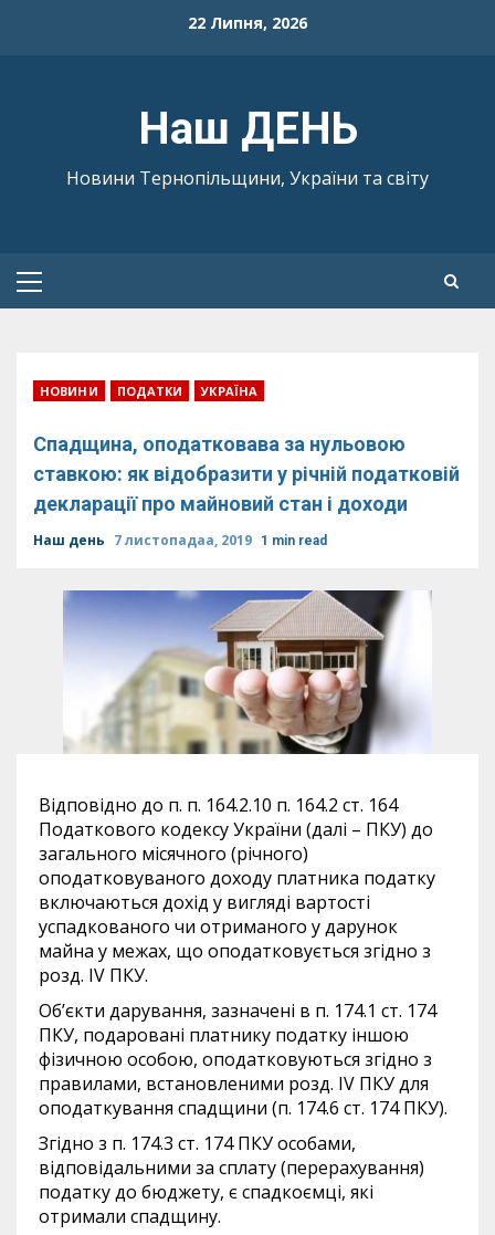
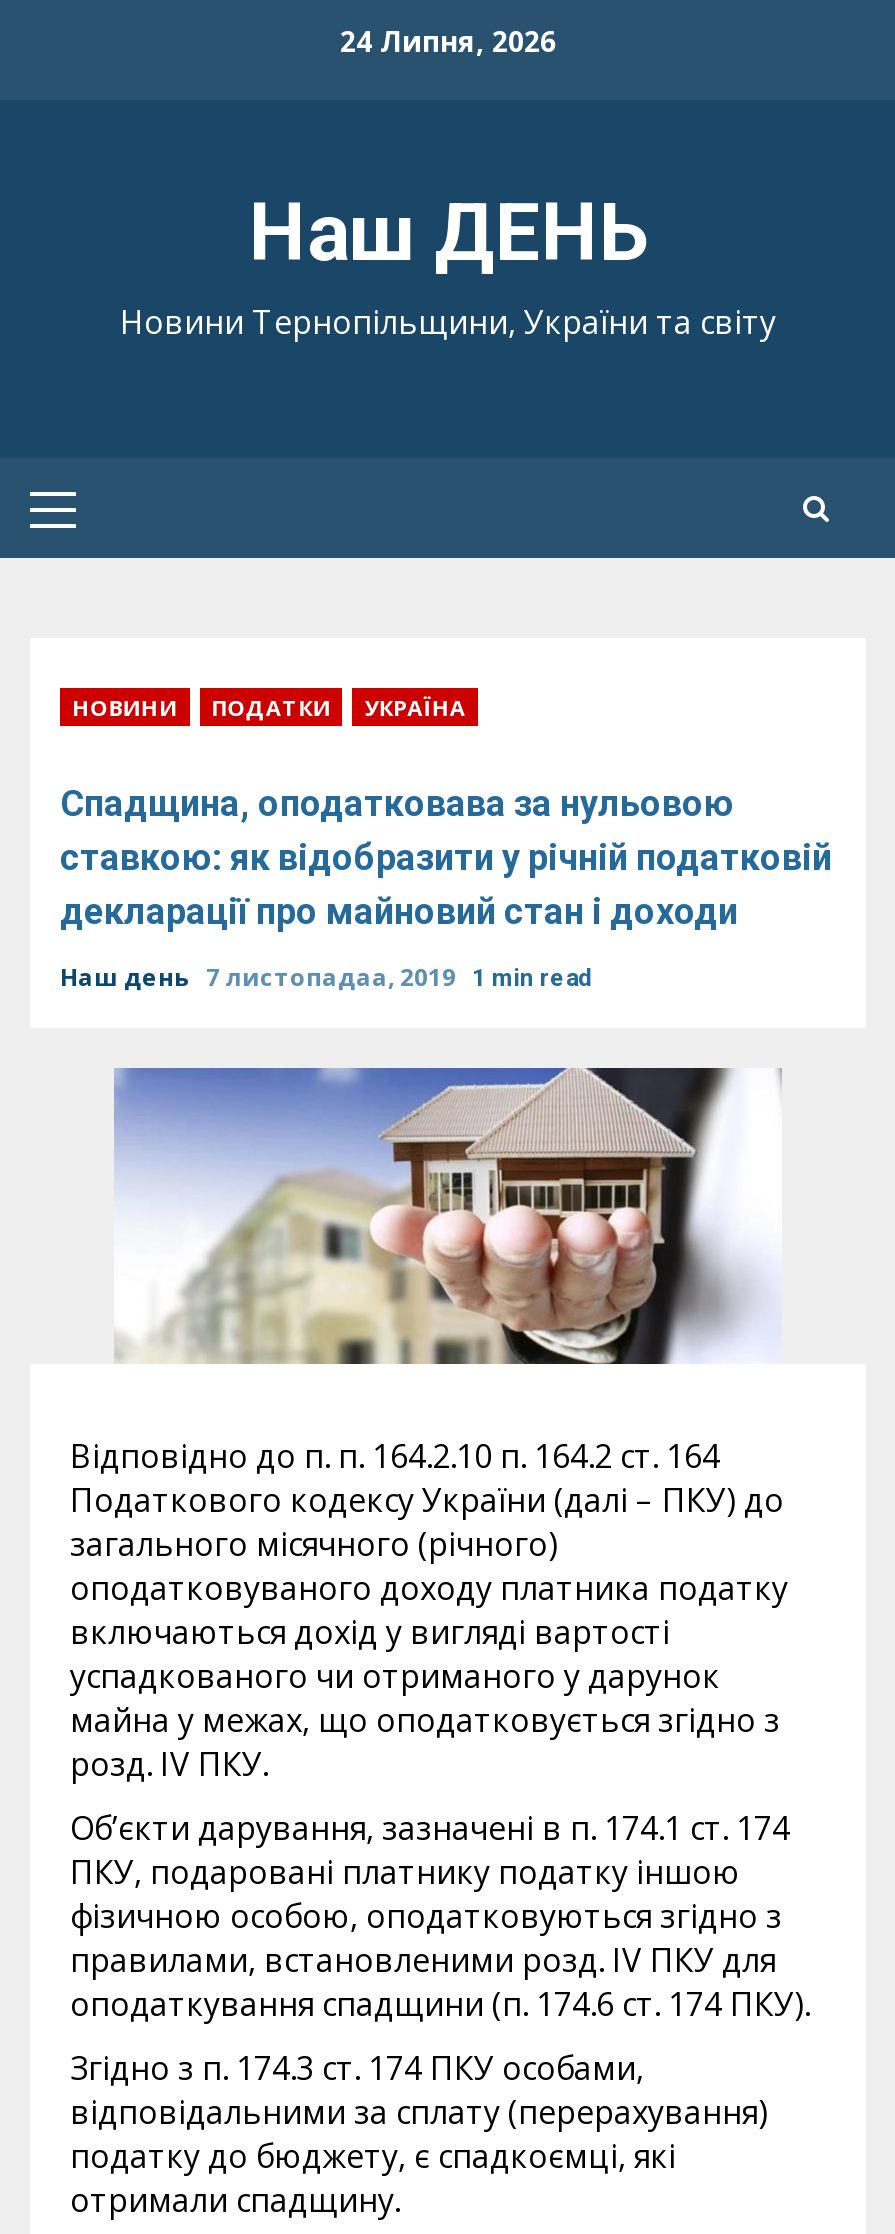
- 22 Липня, 2026
+ 24 Липня, 2026
